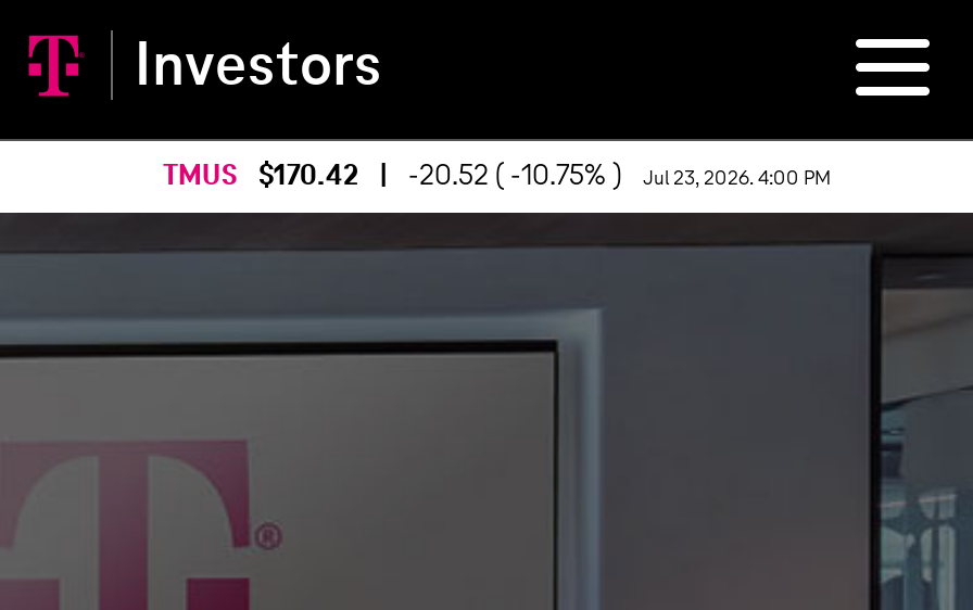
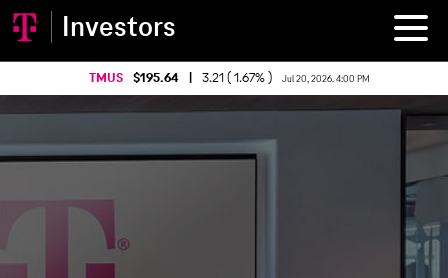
- 170.42
+ 195.64

- -20.52 ( -10.75% )
+ 3.21 ( 1.67% )

- Jul 23, 2026. 4:00 PM
+ Jul 20, 2026. 4:00 PM
